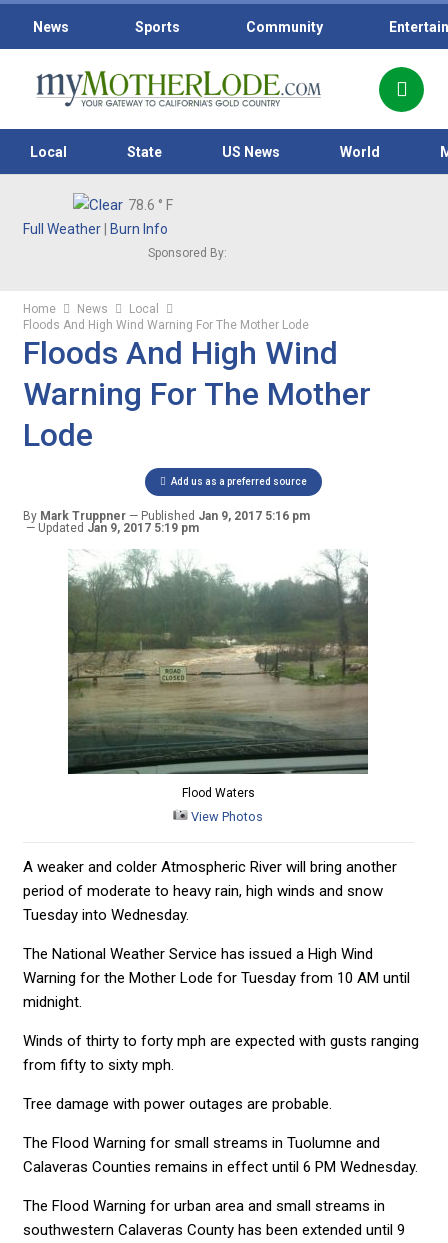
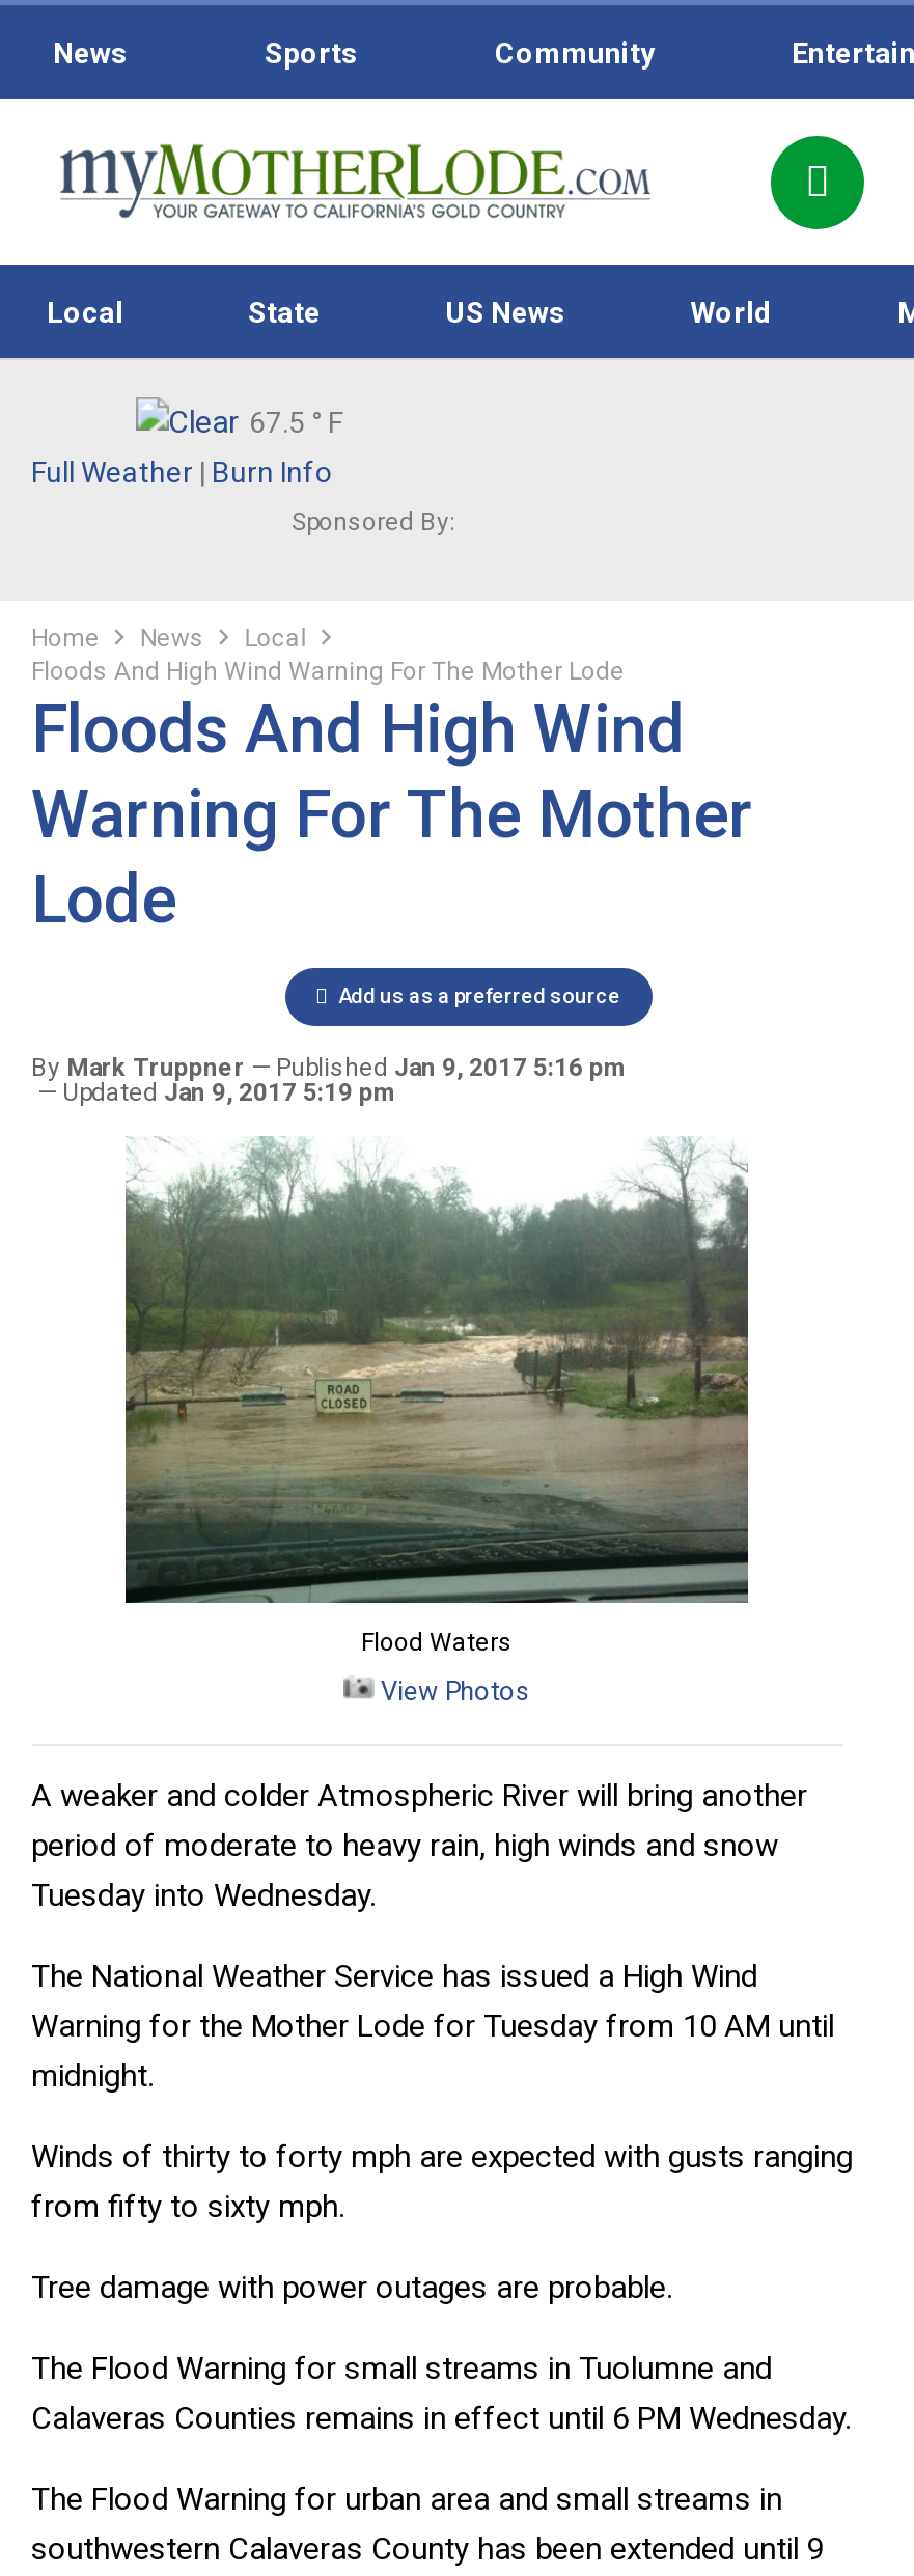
- 78.6 ° F
+ 67.5 ° F
